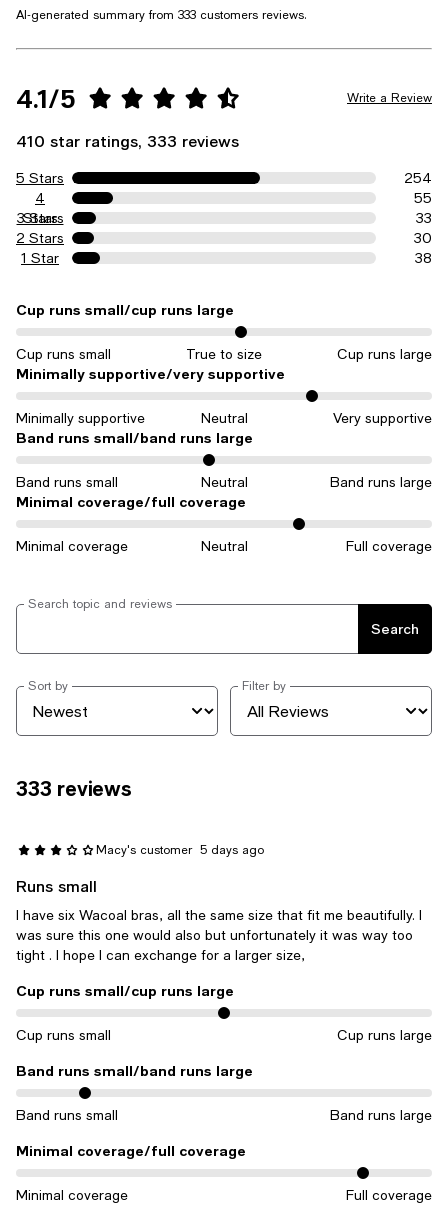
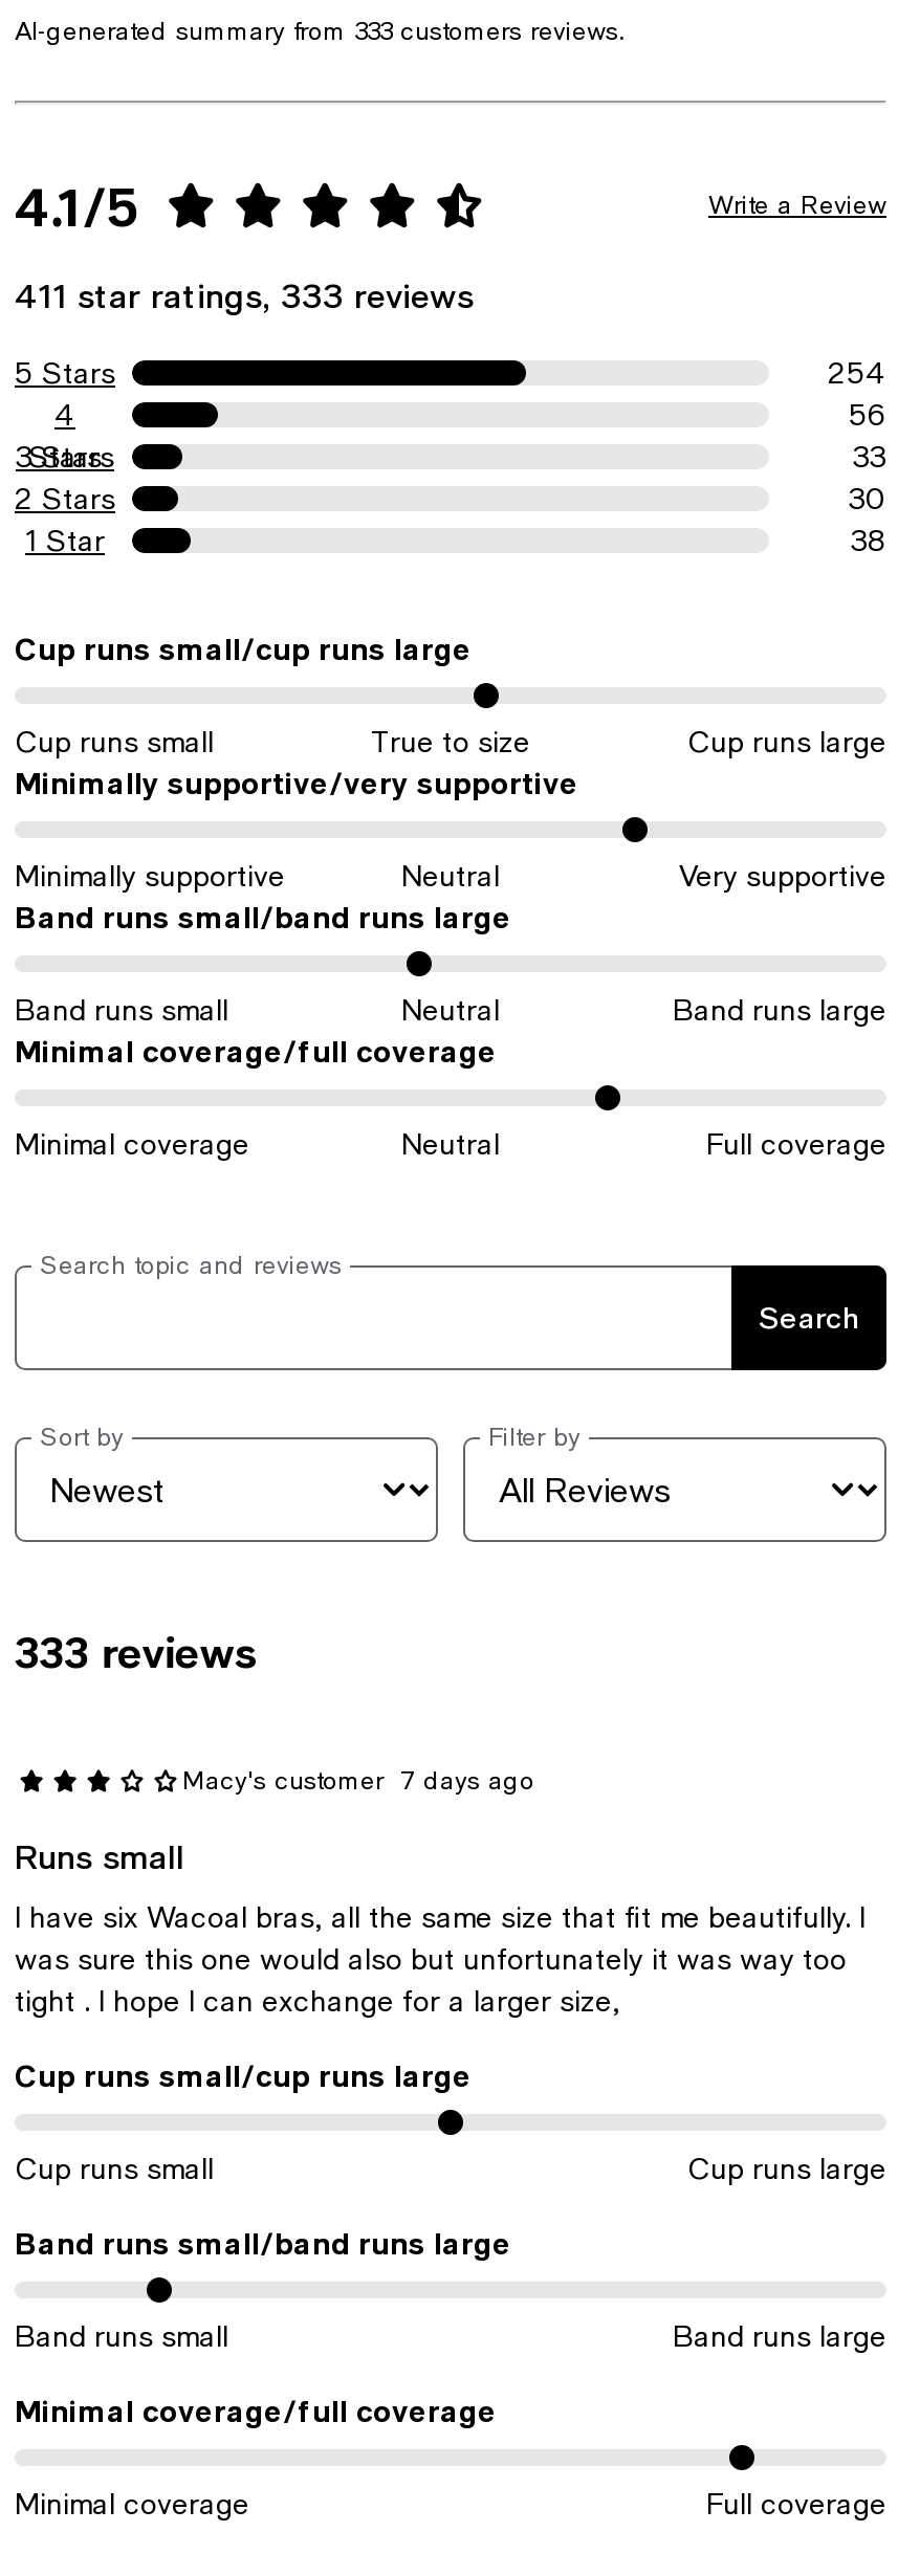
- 410 star ratings, 333 reviews
+ 411 star ratings, 333 reviews

- 55
+ 56

- Macy's customer 5 days ago
+ Macy's customer 7 days ago
